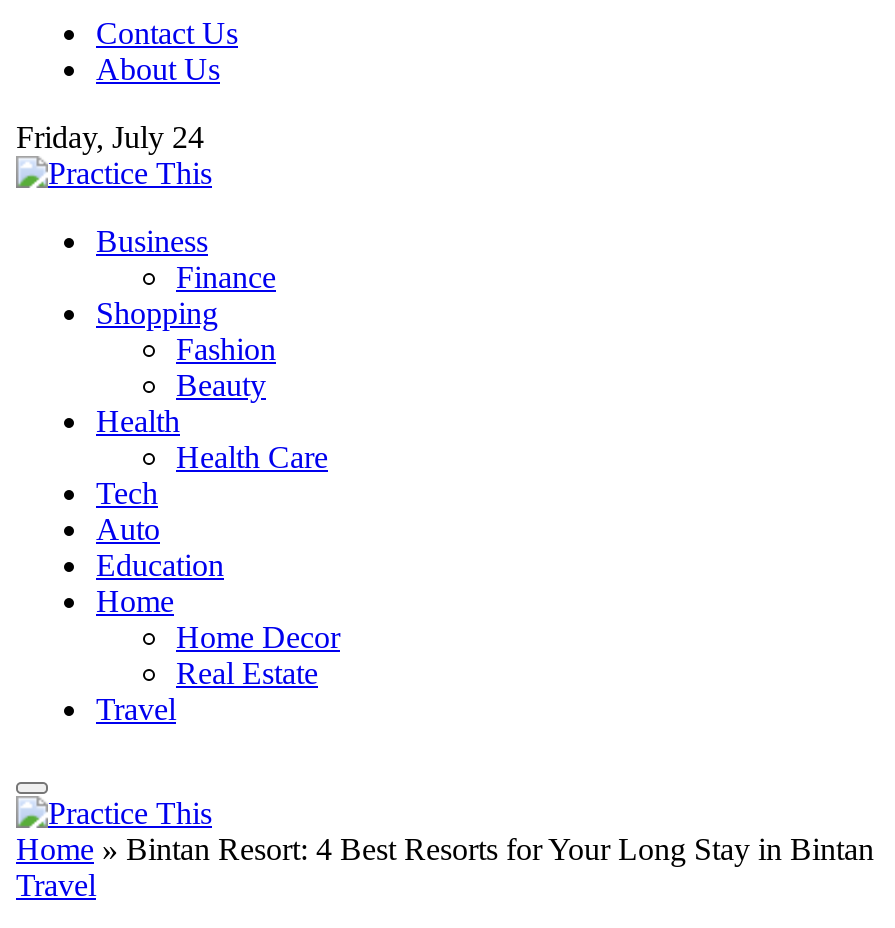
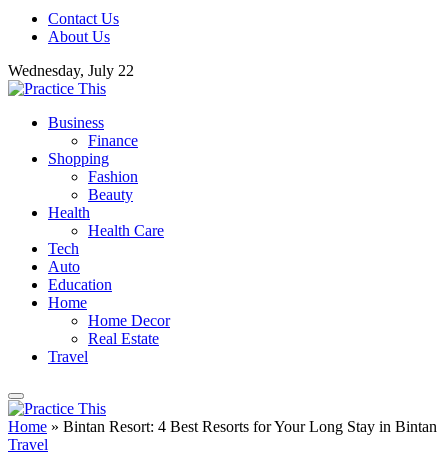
- Friday, July 24
+ Wednesday, July 22
